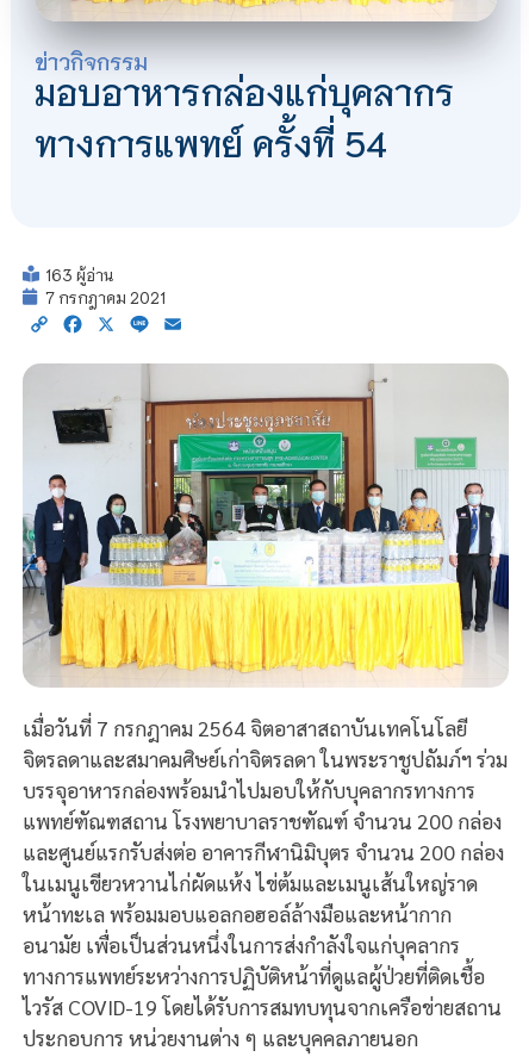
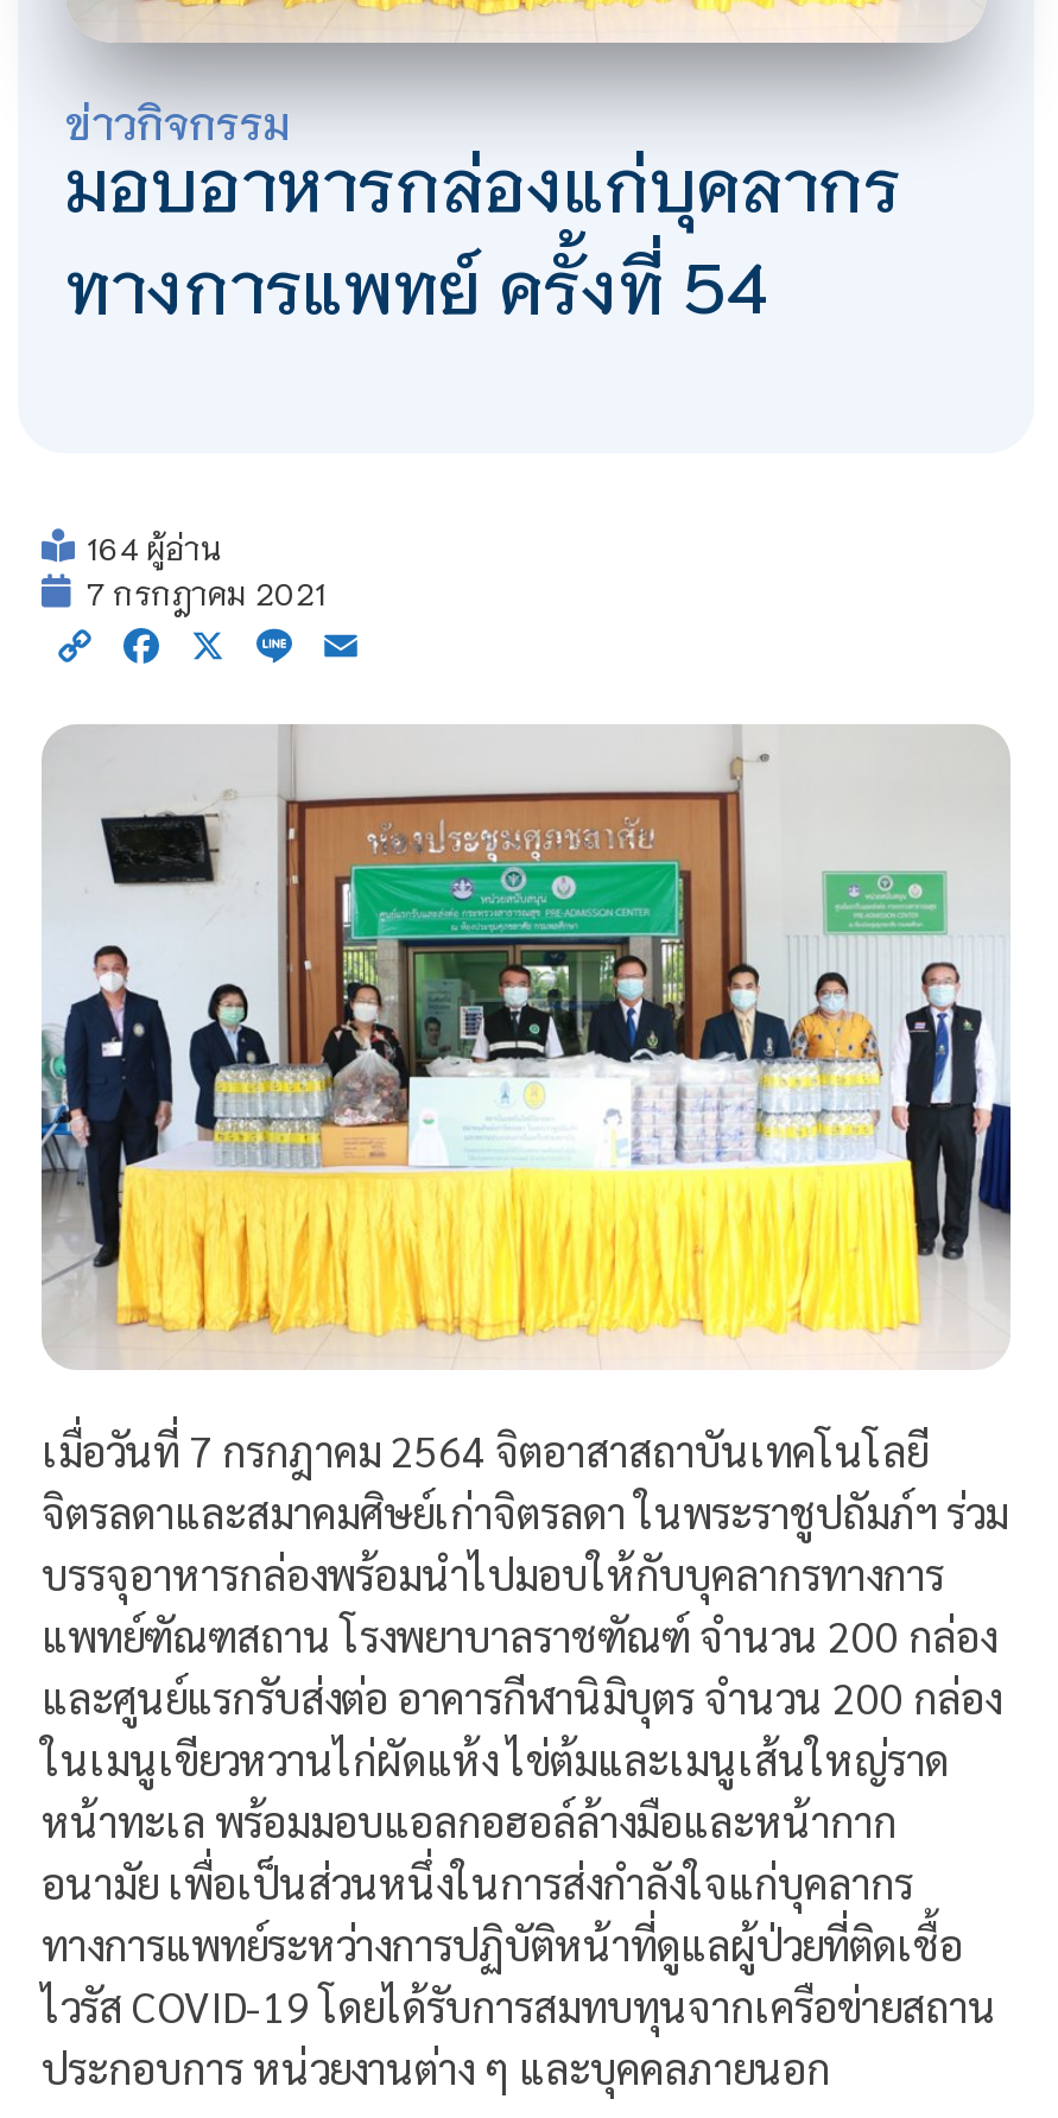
- 163 ผู้อ่าน
+ 164 ผู้อ่าน
